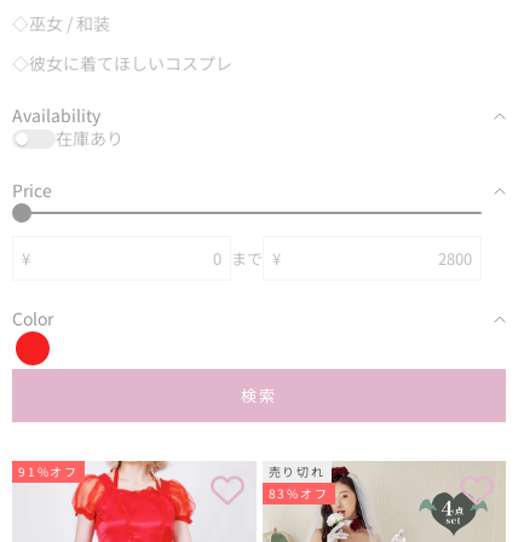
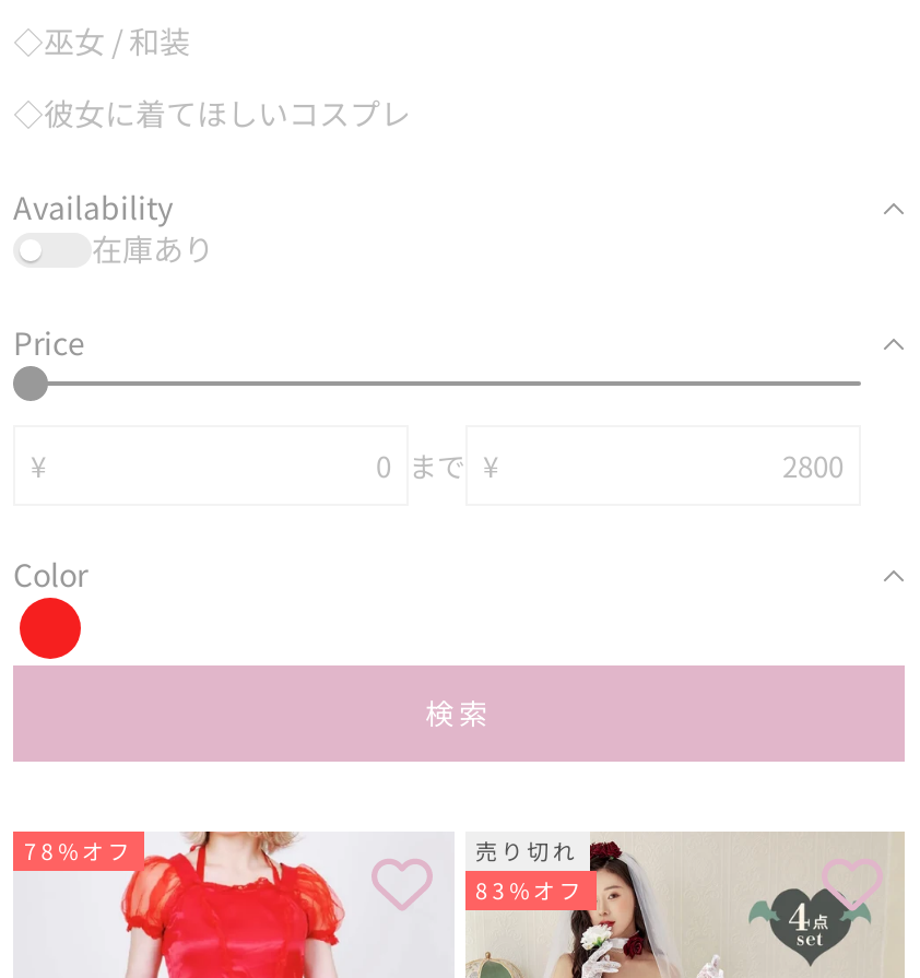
- 91%オフ
+ 78%オフ
